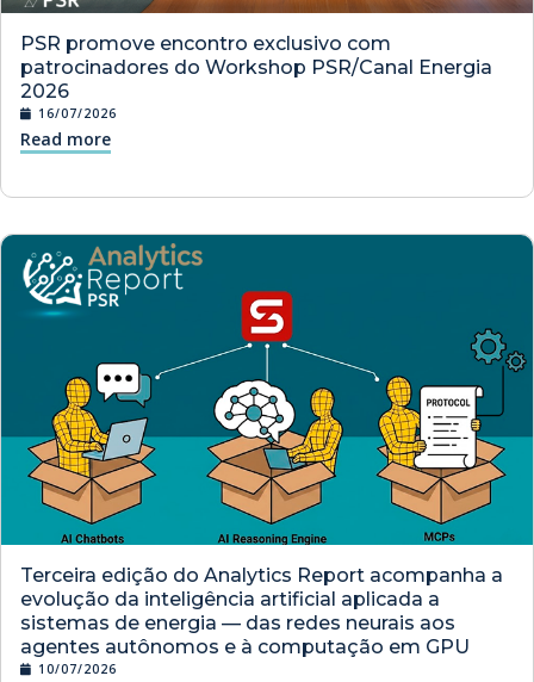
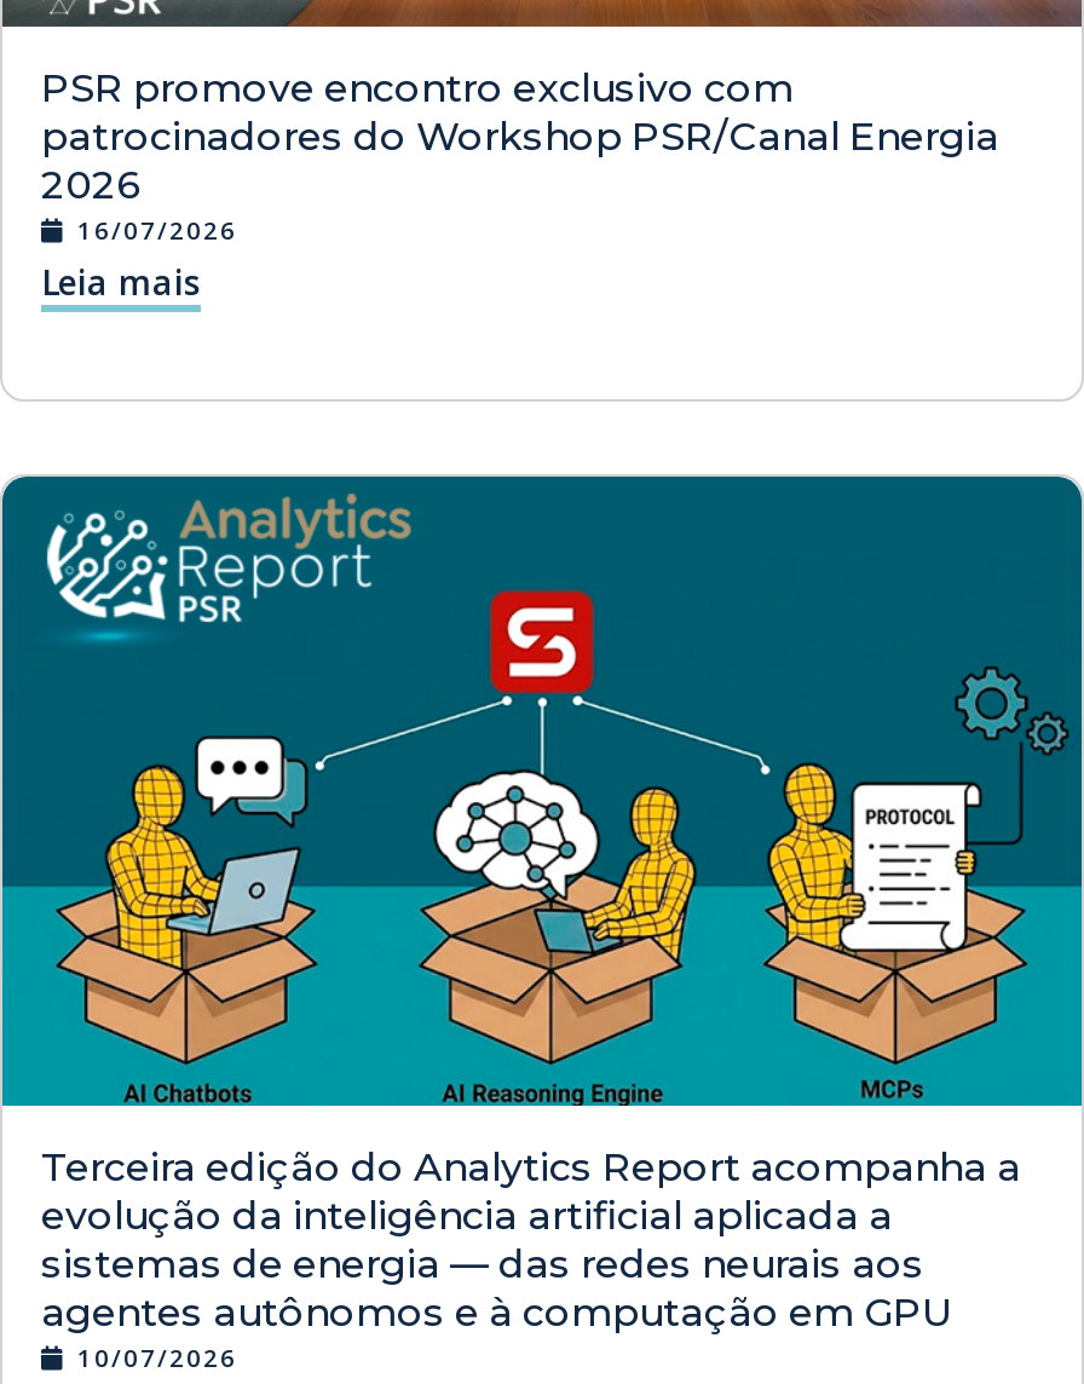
- Read more
+ Leia mais
